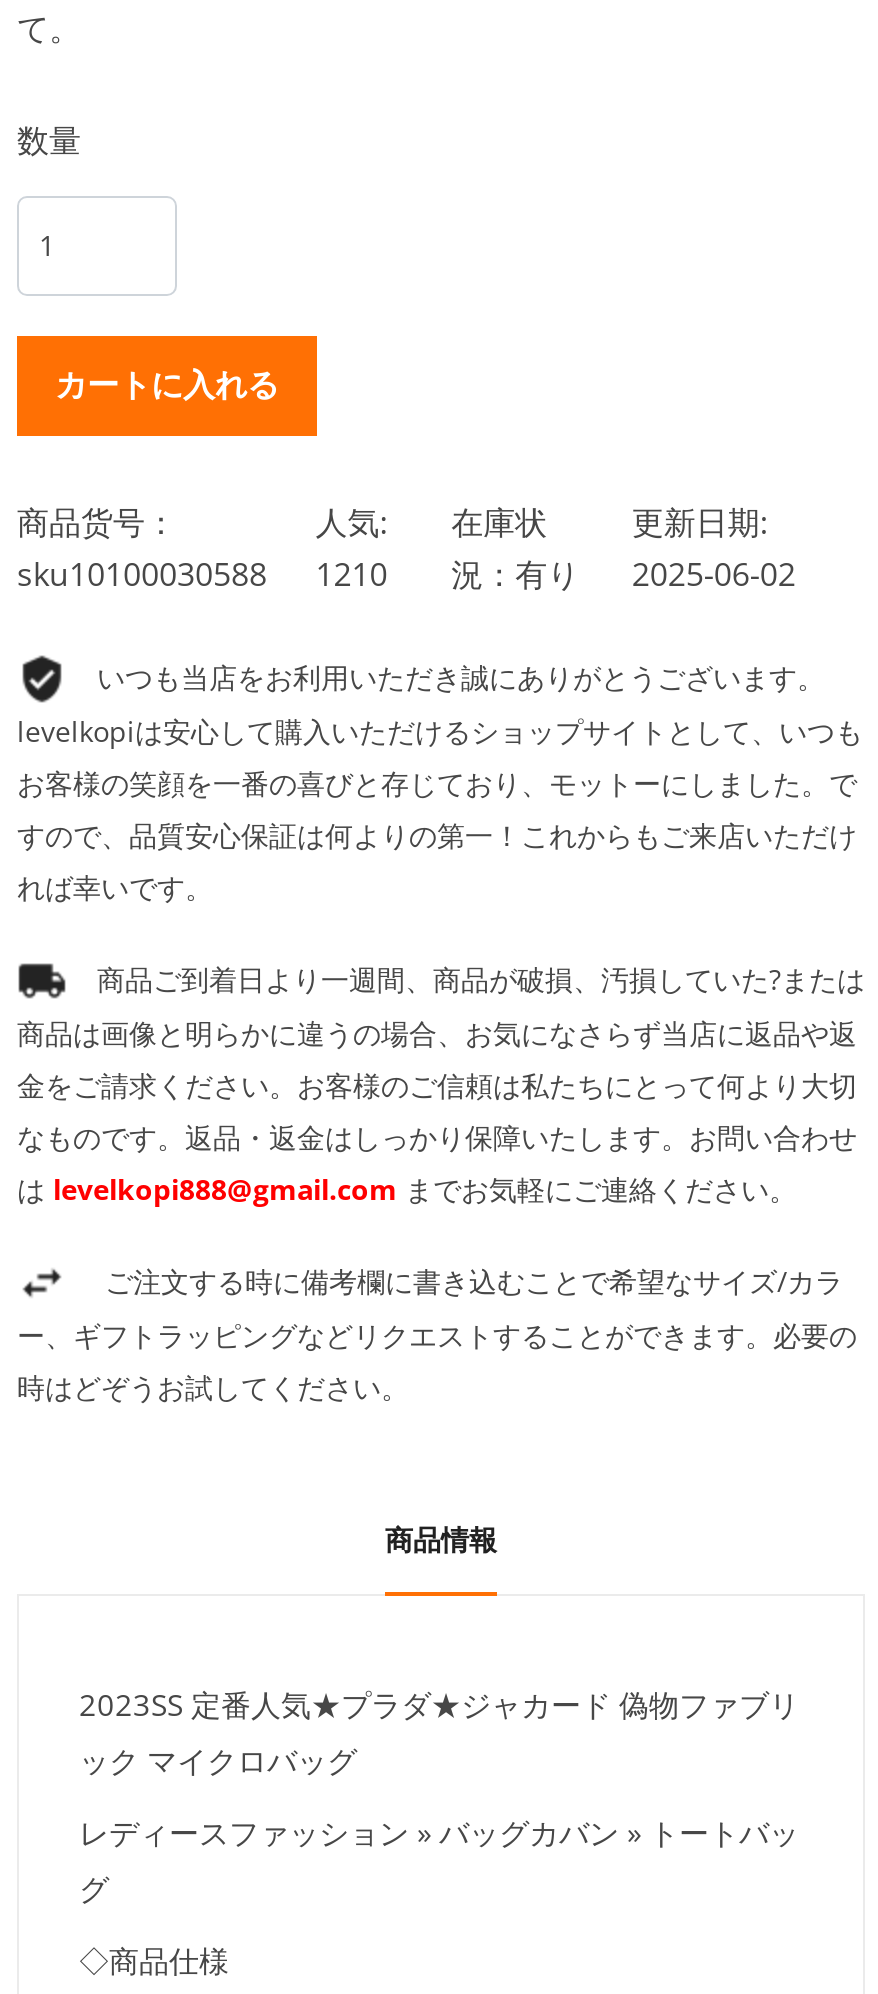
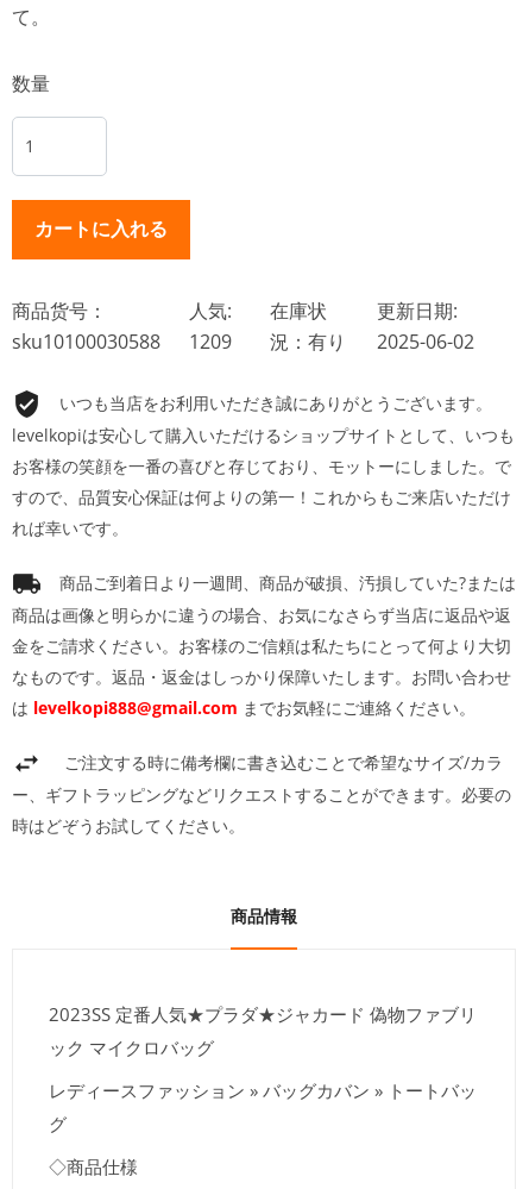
- sku10100030588 1210 況：有り 2025-06-02
+ sku10100030588 1209 況：有り 2025-06-02
